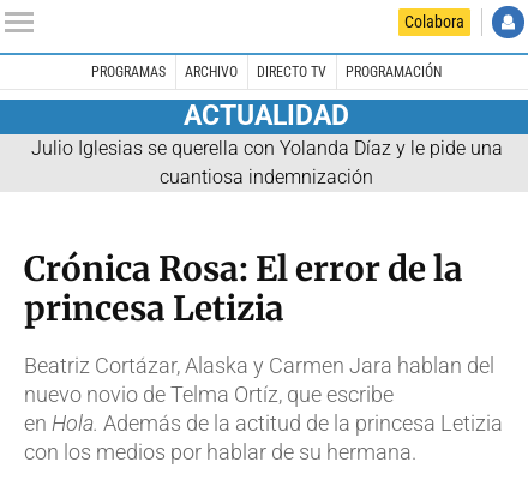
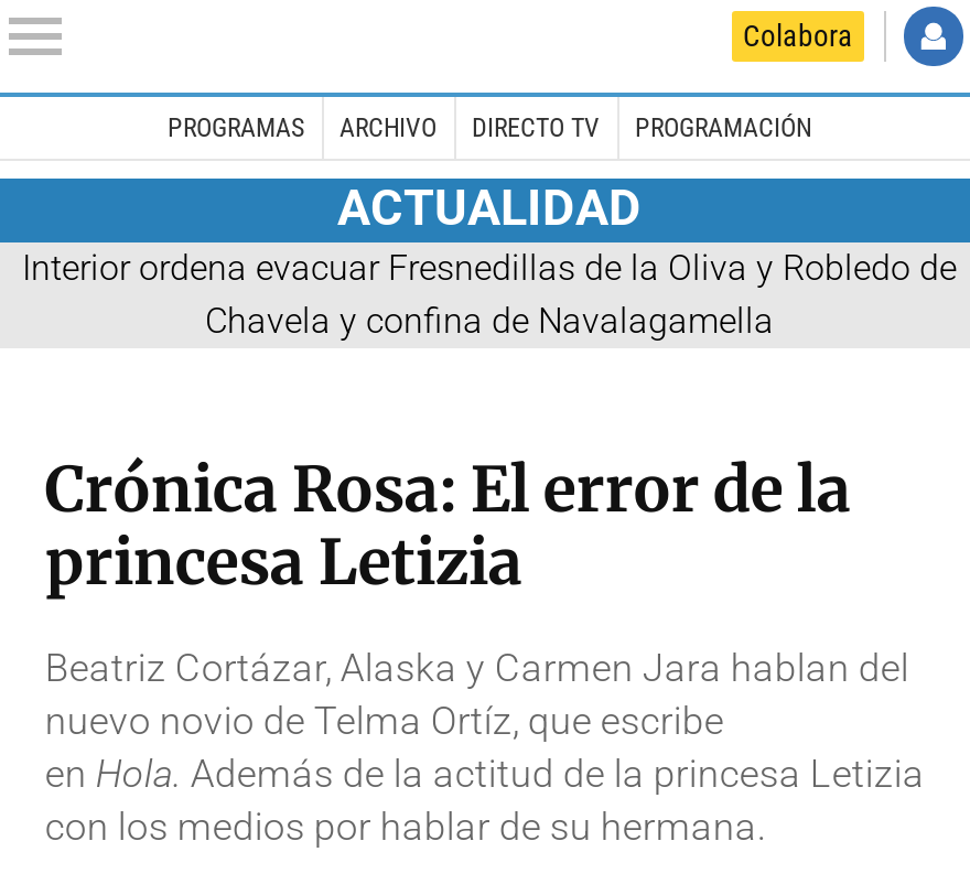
- Julio Iglesias se querella con Yolanda Díaz y le pide una
- cuantiosa indemnización
+ Interior ordena evacuar Fresnedillas de la Oliva y Robledo de
+ Chavela y confina de Navalagamella
